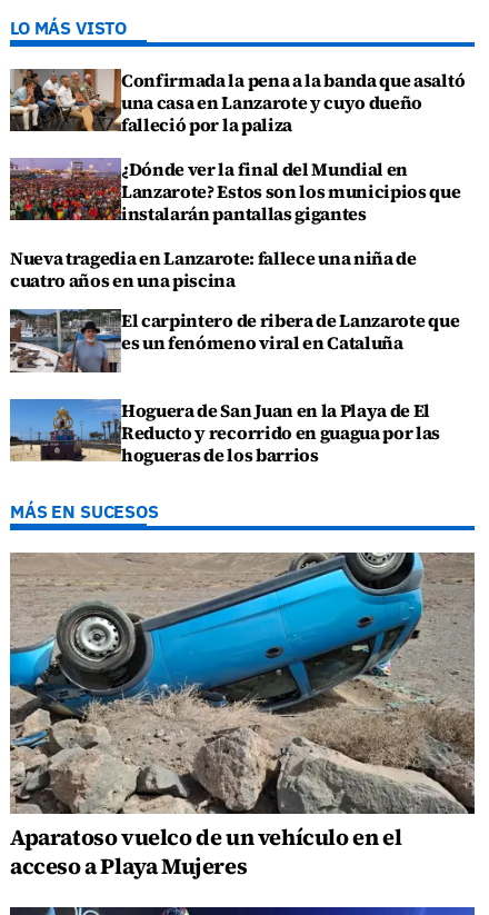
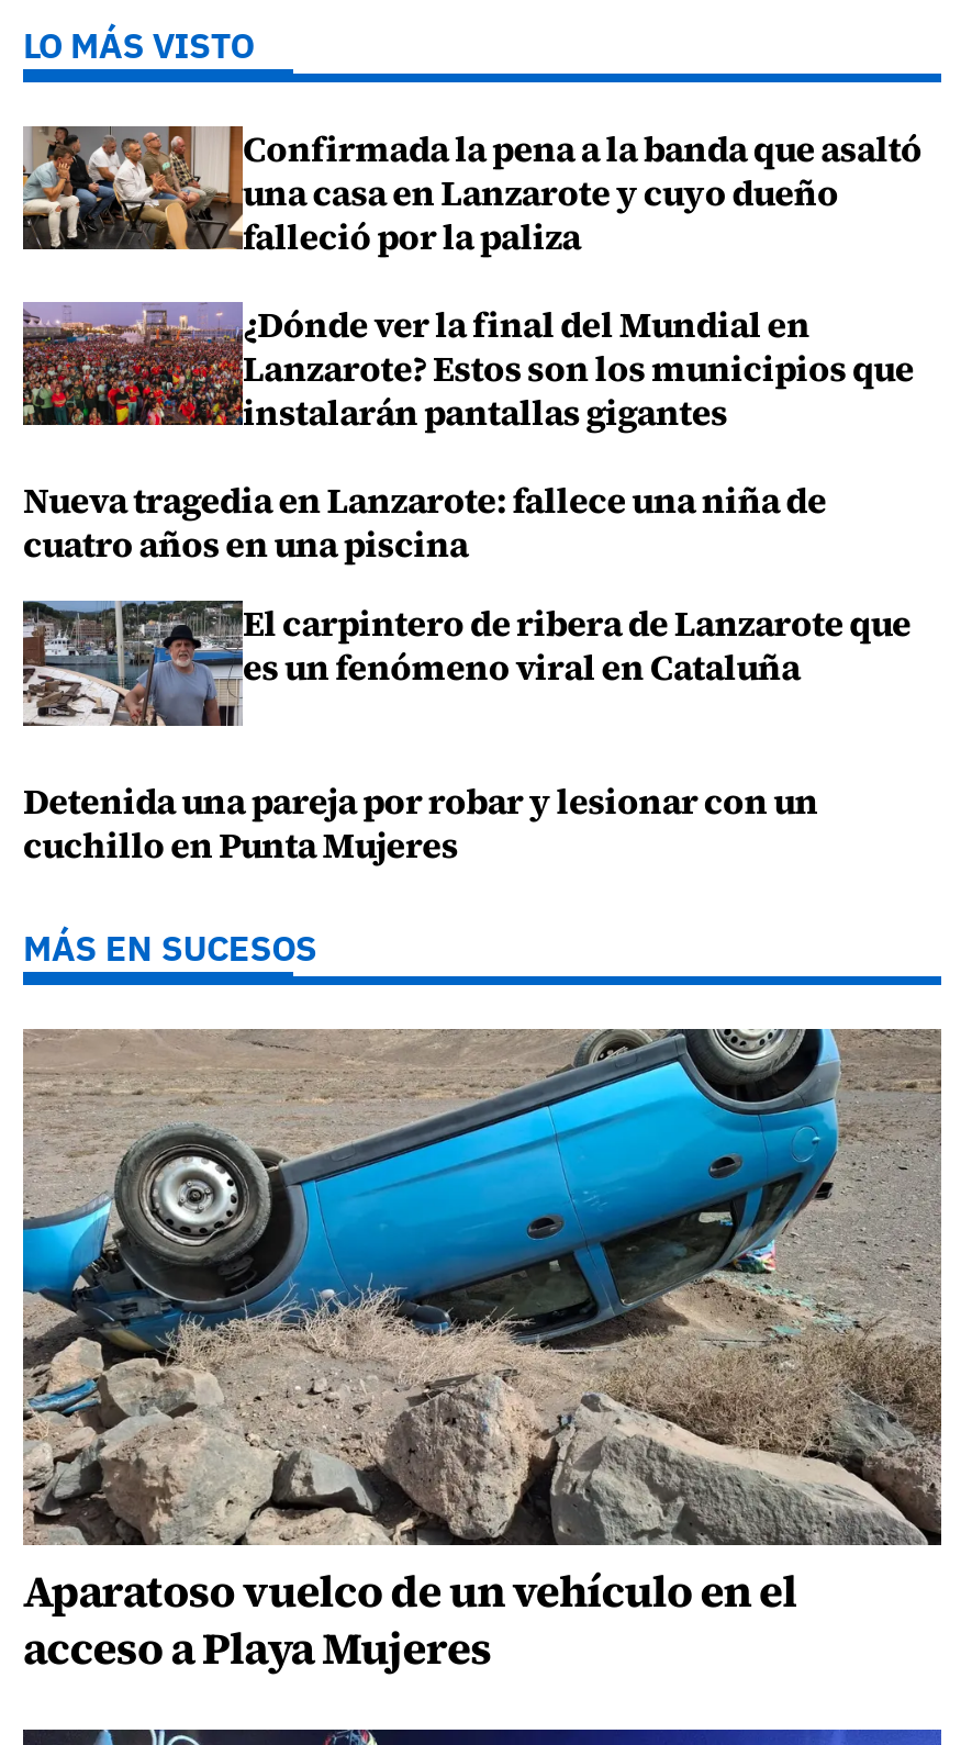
- Hoguera de San Juan en la Playa de El
- Reducto y recorrido en guagua por las
- hogueras de los barrios
+ Detenida una pareja por robar y lesionar con un
+ cuchillo en Punta Mujeres
